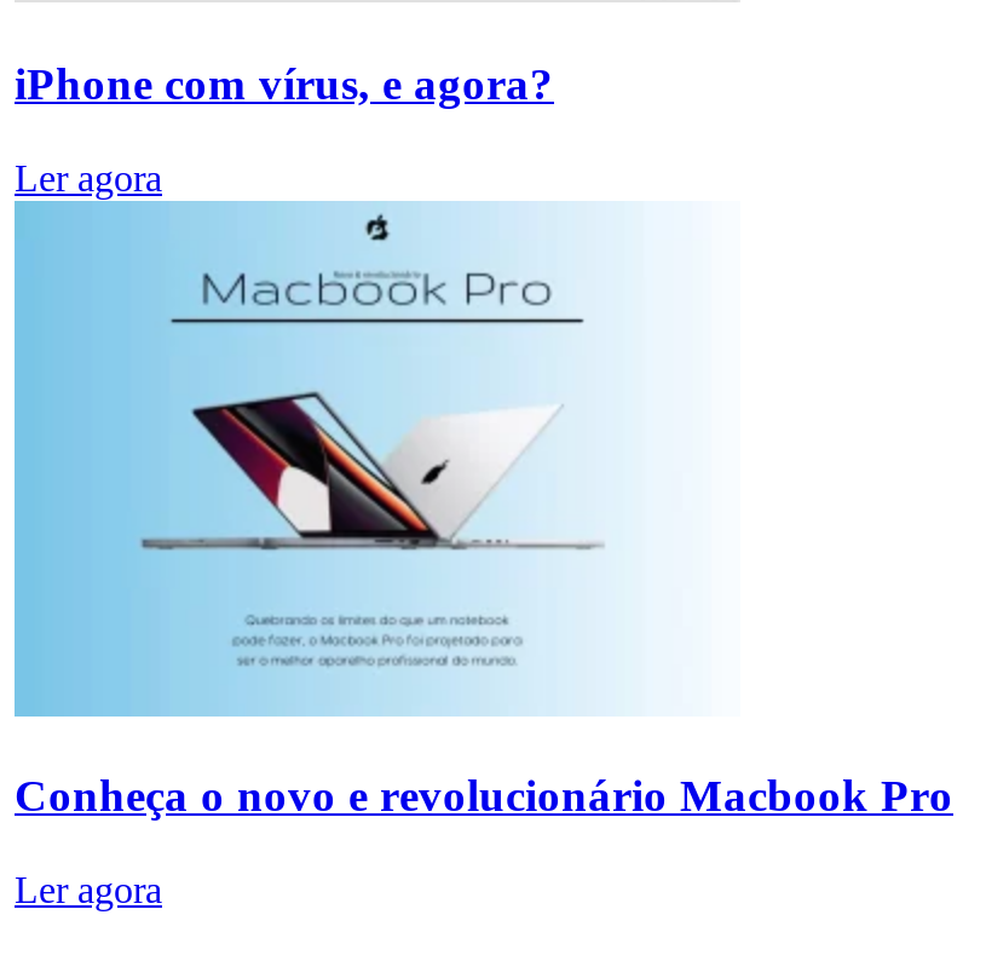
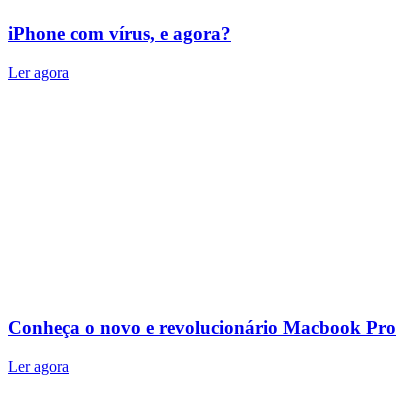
- [image]
